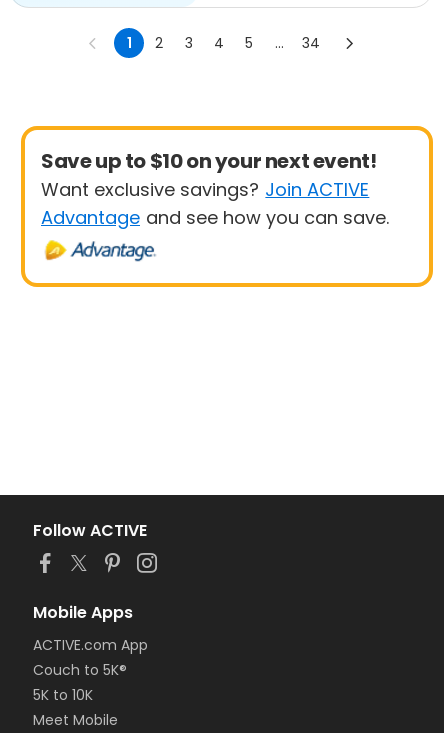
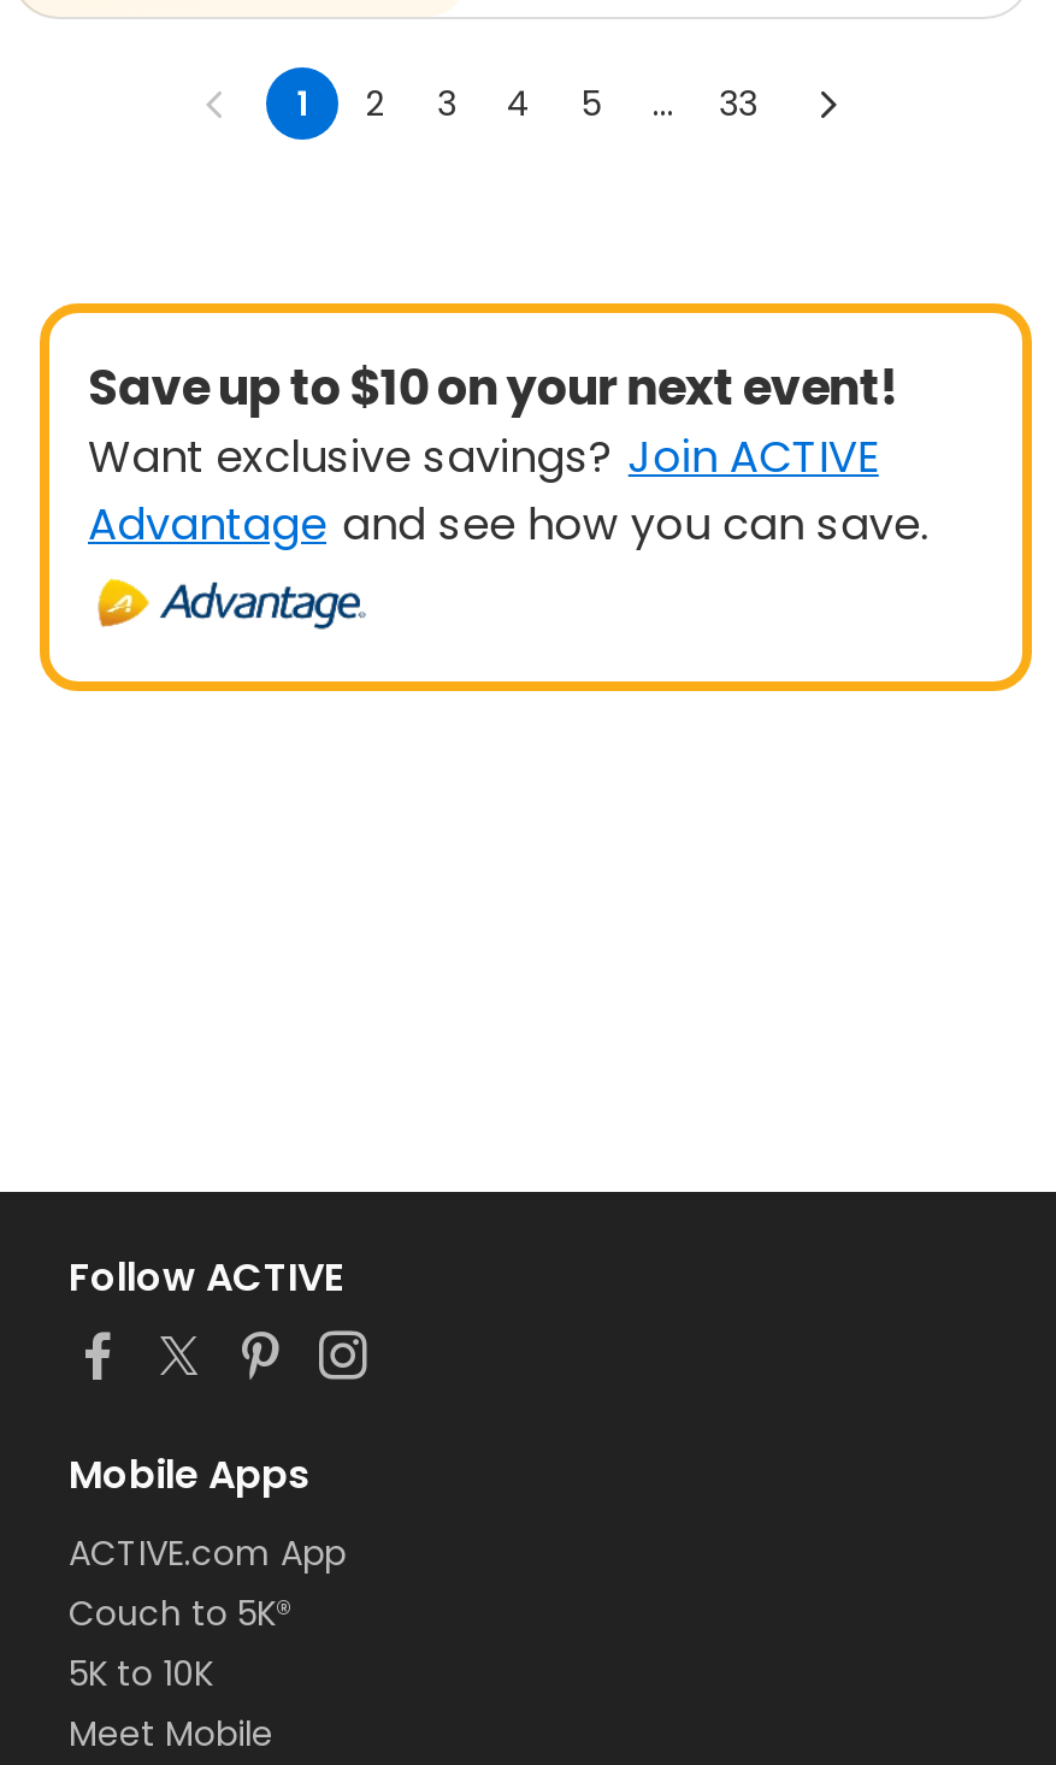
- 34
+ 33
